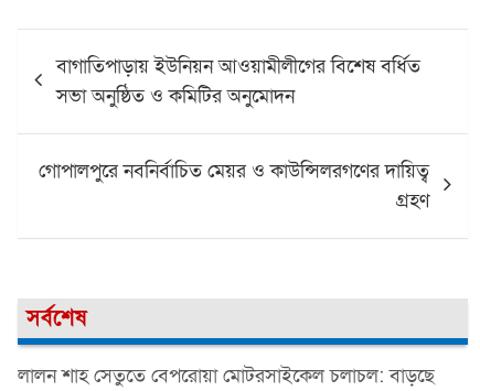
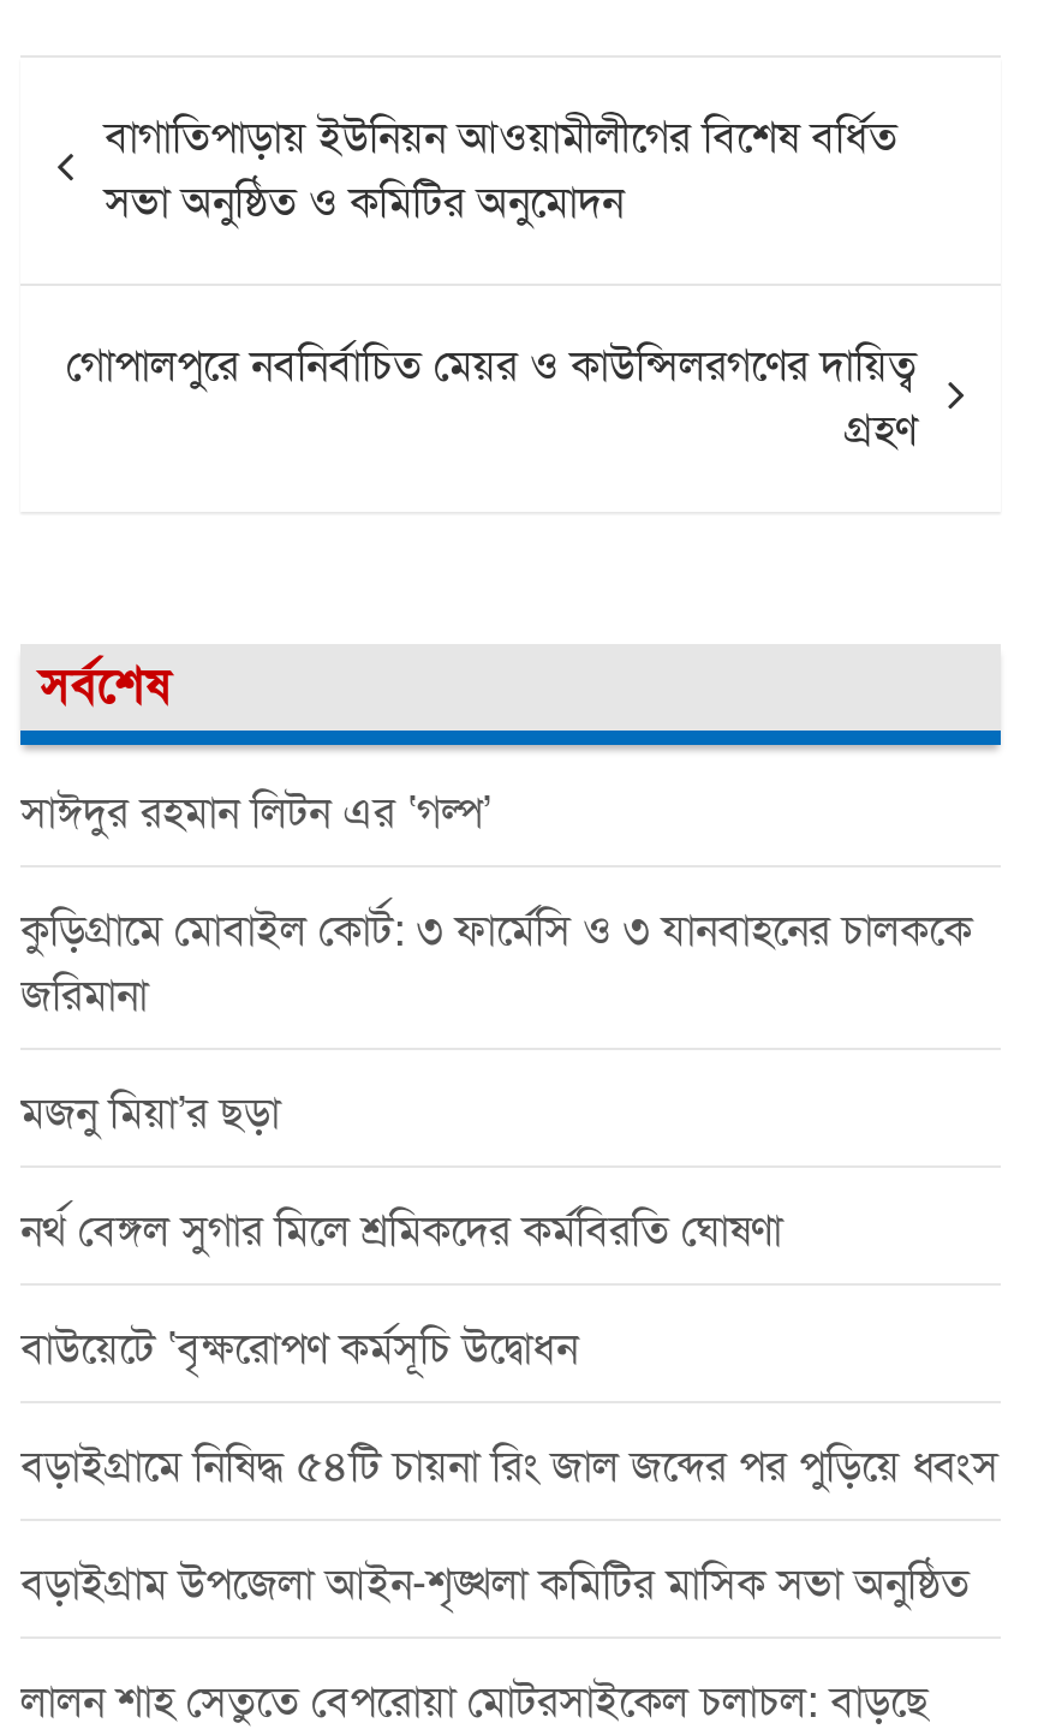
+ সাঈদুর রহমান লিটন এর ‘গল্প’
+ কুড়িগ্রামে মোবাইল কোর্ট: ৩ ফার্মেসি ও ৩ যানবাহনের চালককে
+ জরিমানা
+ মজনু মিয়া’র ছড়া
+ নর্থ বেঙ্গল সুগার মিলে শ্রমিকদের কর্মবিরতি ঘোষণা
+ বাউয়েটে ‘বৃক্ষরোপণ কর্মসূচি উদ্বোধন
+ বড়াইগ্রামে নিষিদ্ধ ৫৪টি চায়না রিং জাল জব্দের পর পুড়িয়ে ধ্বংস
+ বড়াইগ্রাম উপজেলা আইন-শৃঙ্খলা কমিটির মাসিক সভা অনুষ্ঠিত
